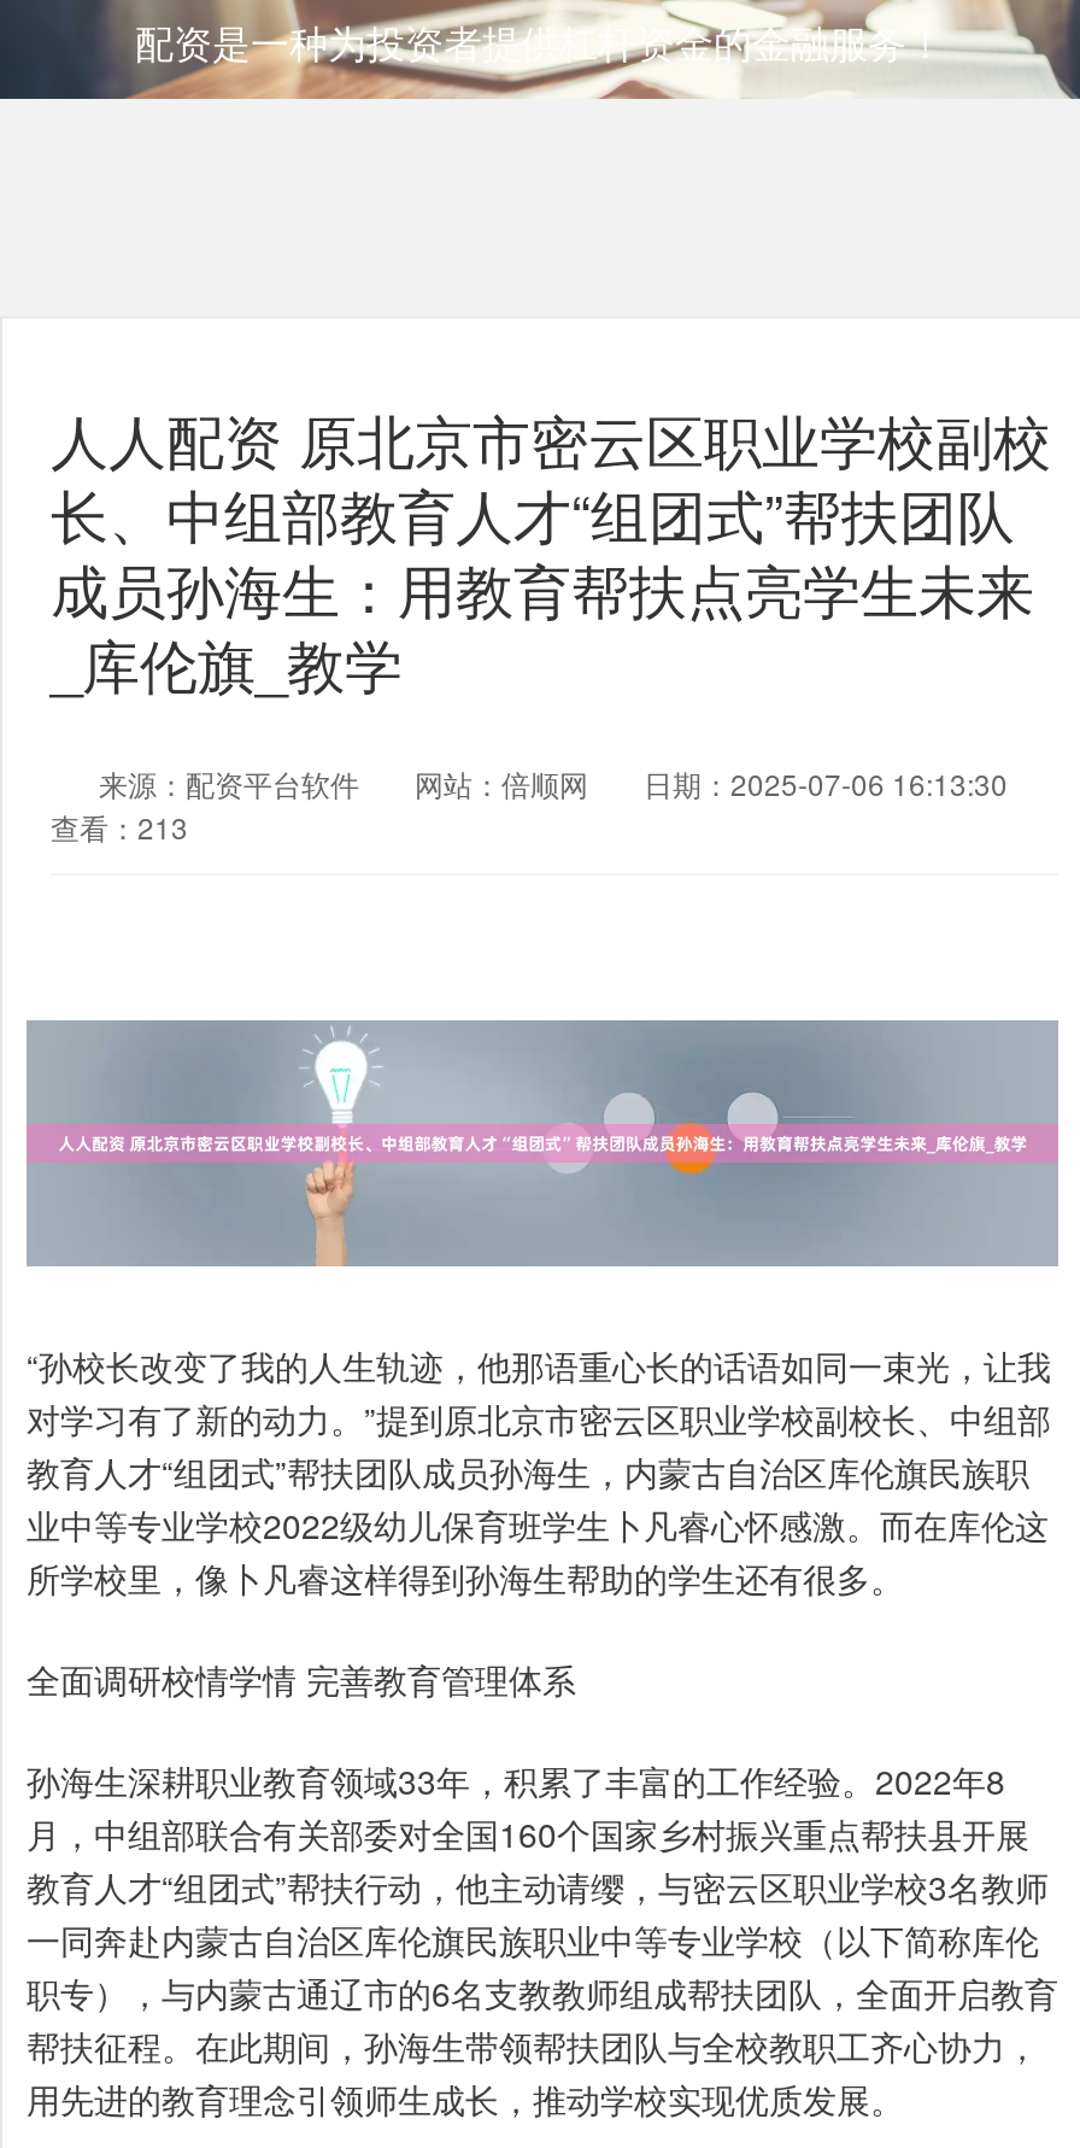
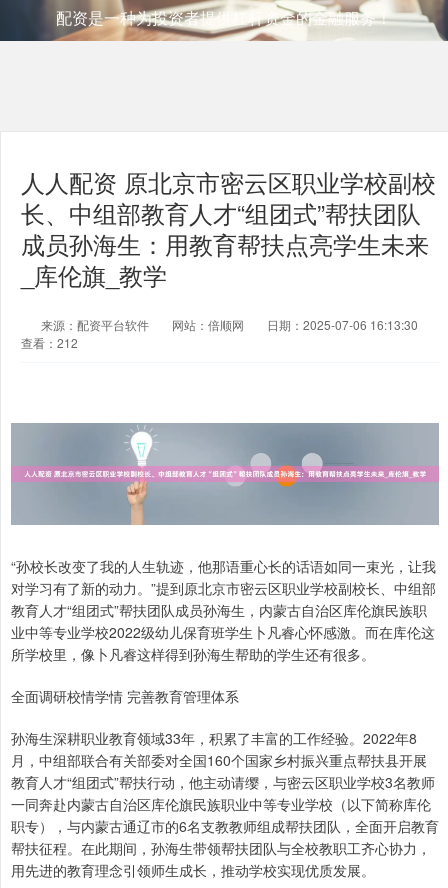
- 查看：213
+ 查看：212
